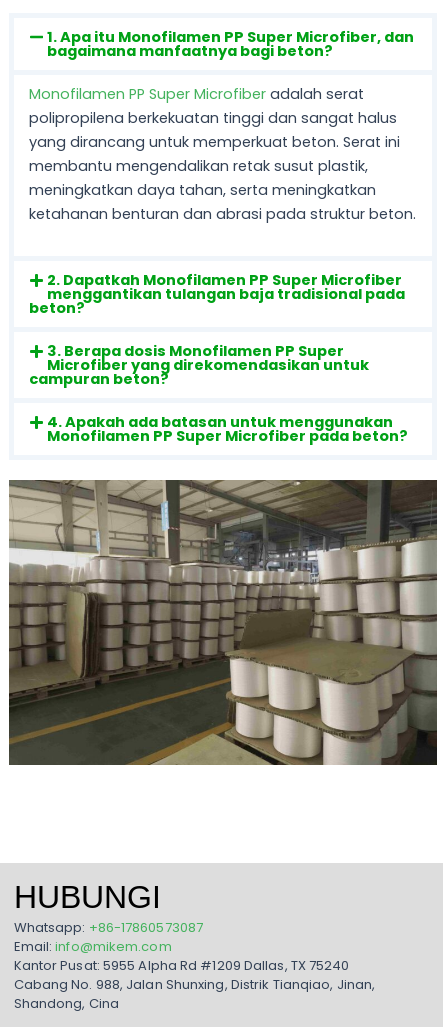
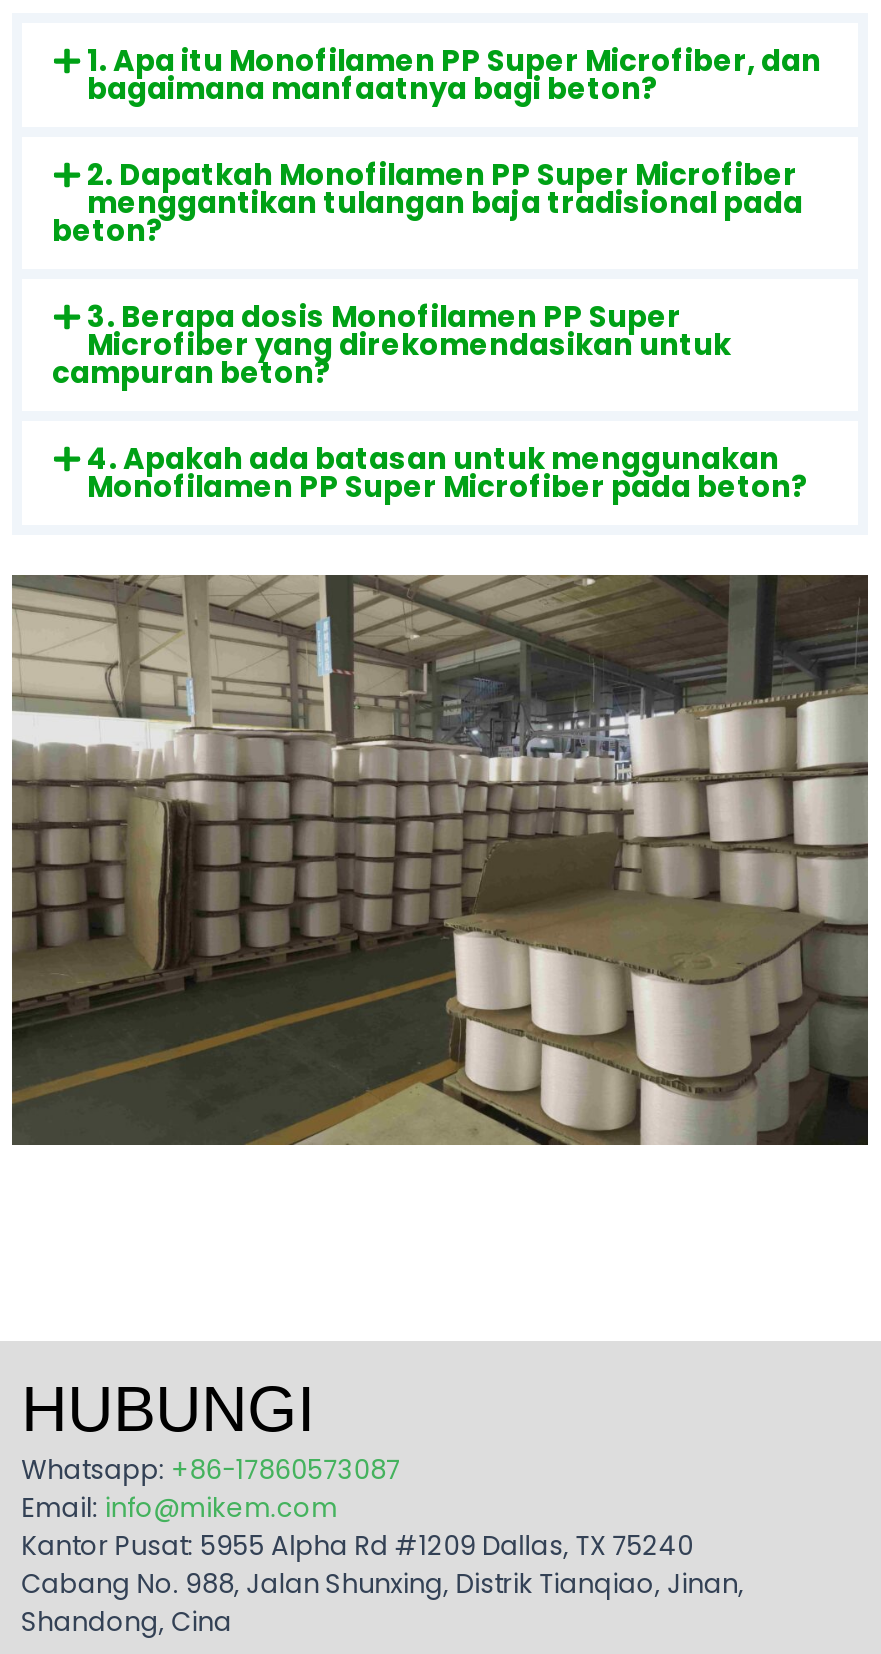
- Monofilamen PP Super Microfiber adalah serat
- polipropilena berkekuatan tinggi dan sangat halus
- yang dirancang untuk memperkuat beton. Serat ini
- membantu mengendalikan retak susut plastik,
- meningkatkan daya tahan, serta meningkatkan
- ketahanan benturan dan abrasi pada struktur beton.
